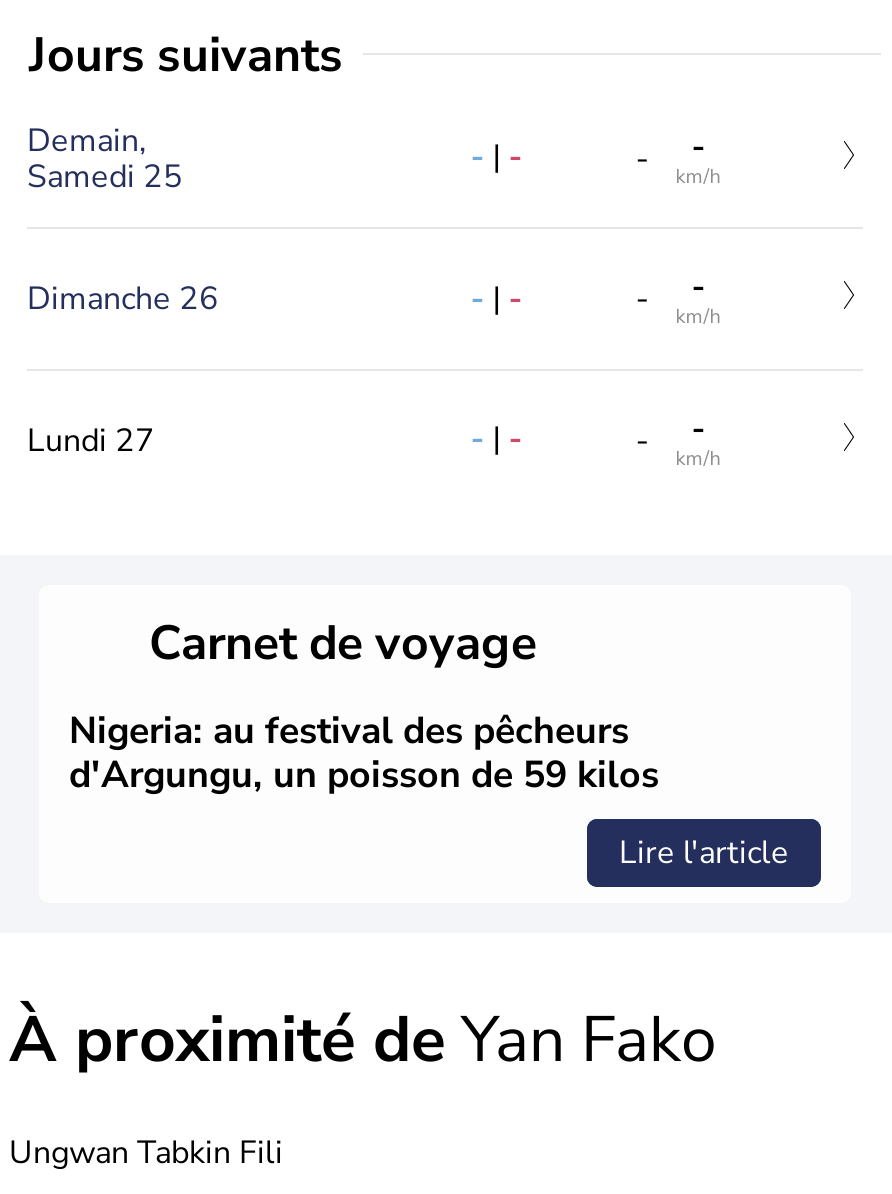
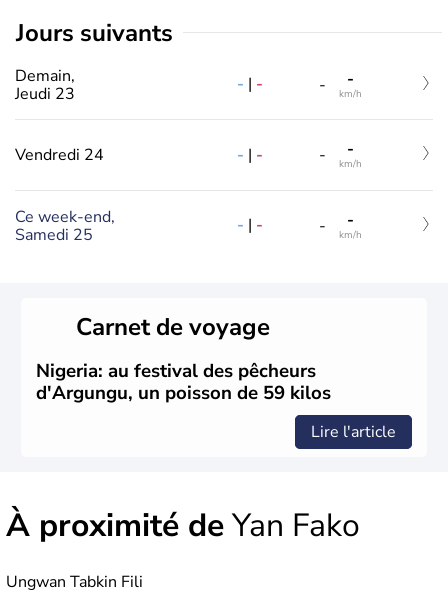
- Samedi 25
+ Jeudi 23

- Dimanche 26
+ Vendredi 24

- Lundi 27
+ Ce week-end,
+ Samedi 25
